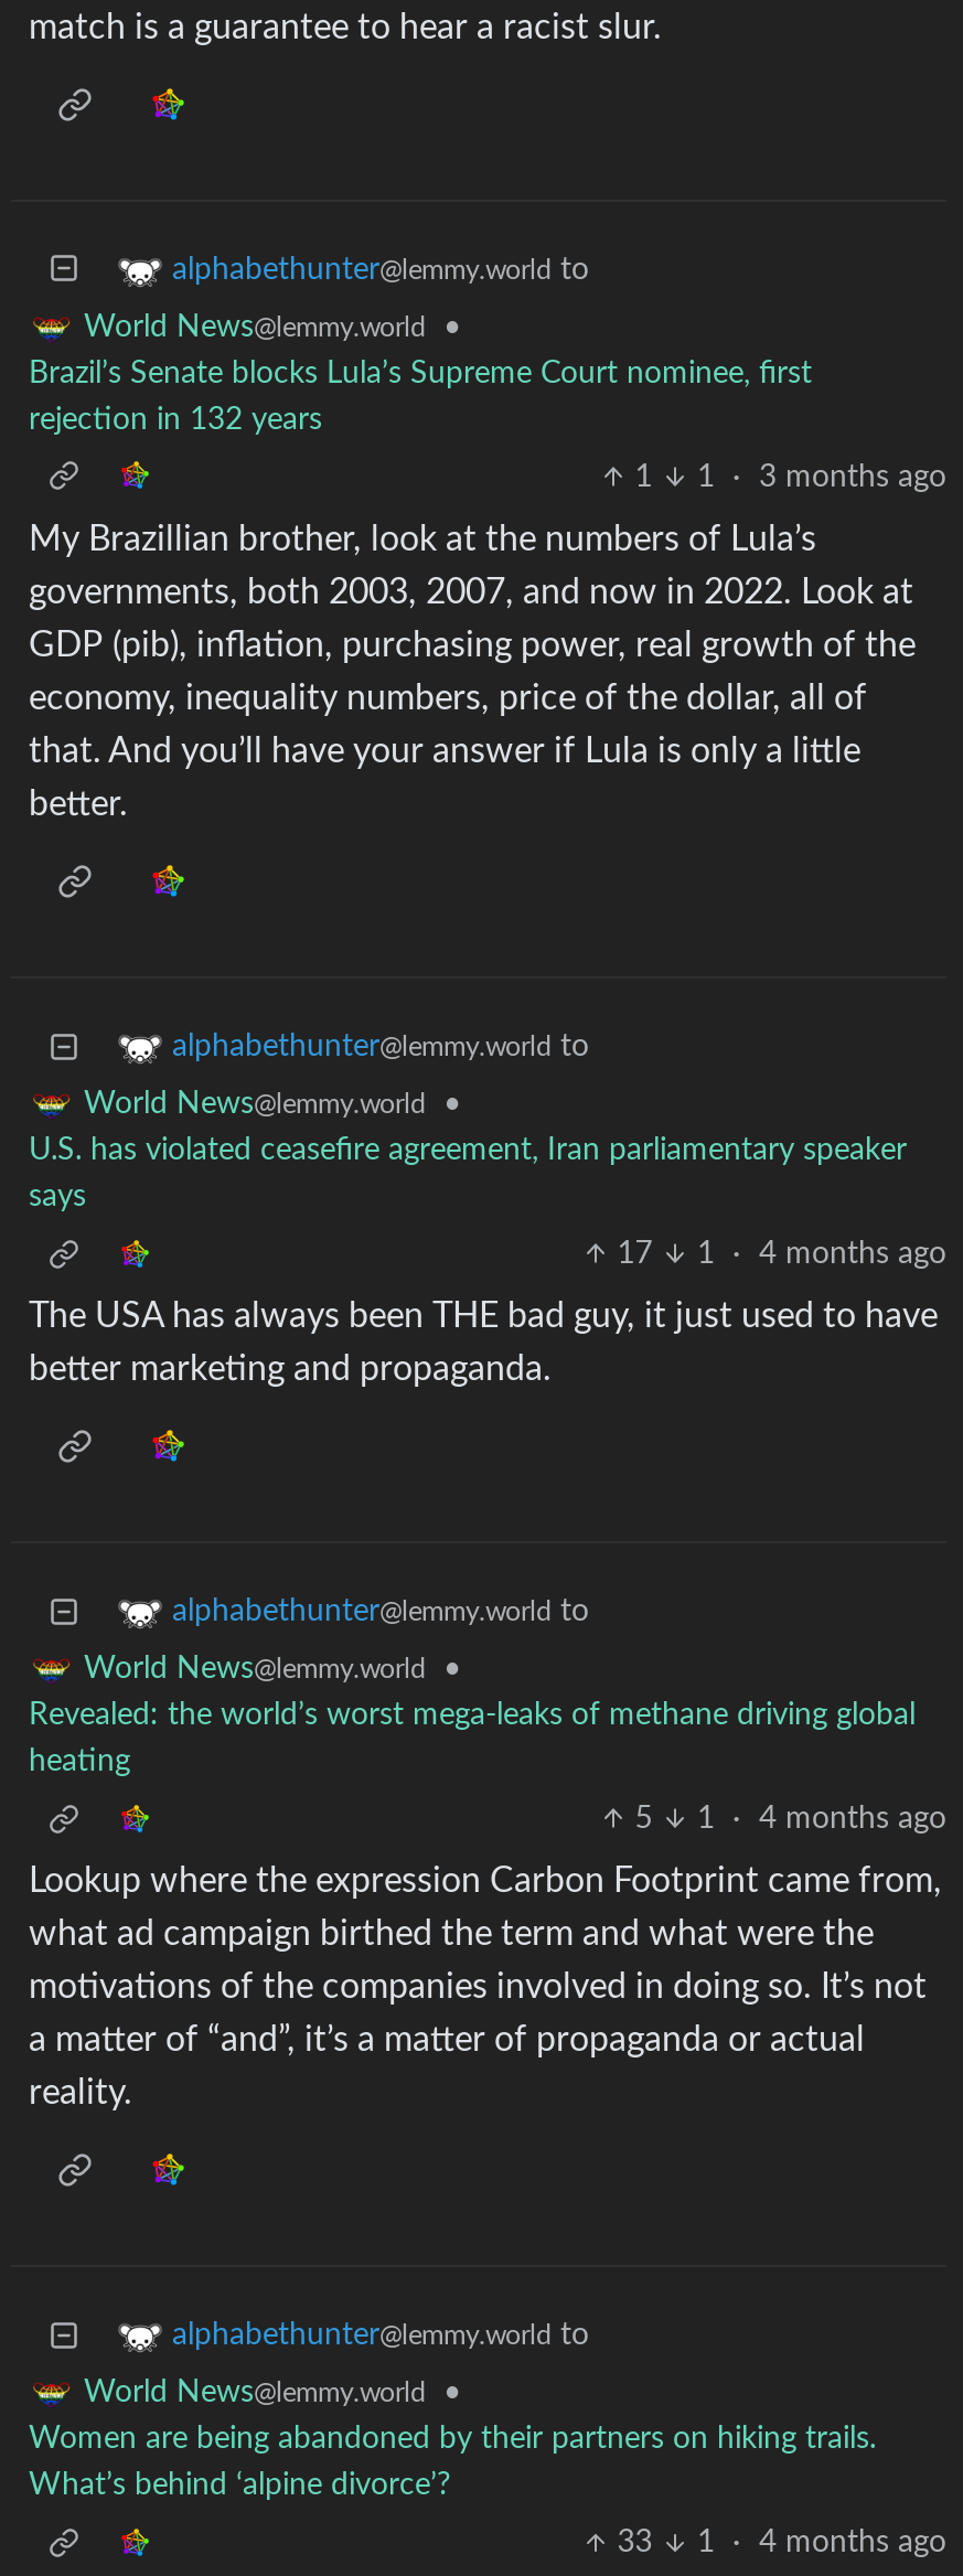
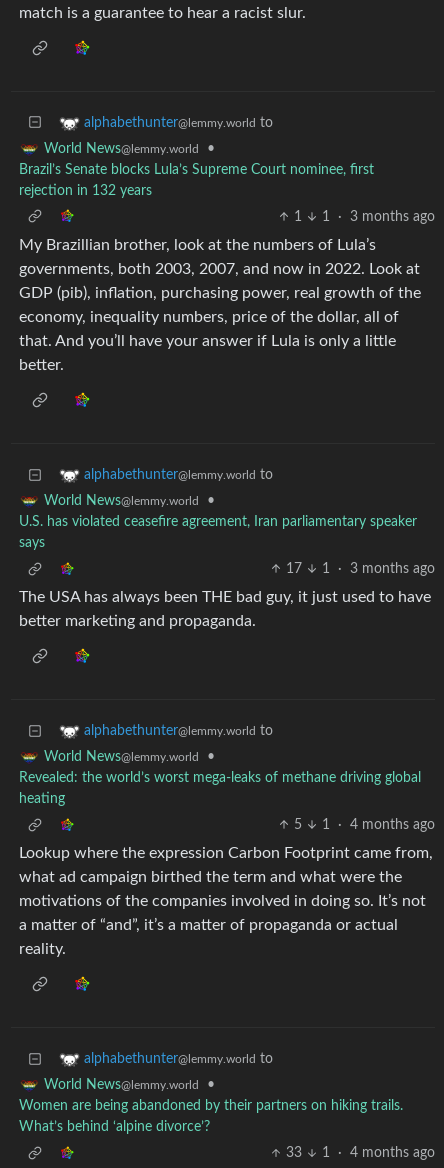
- 17 1 · 4 months ago
+ 17 1 · 3 months ago
